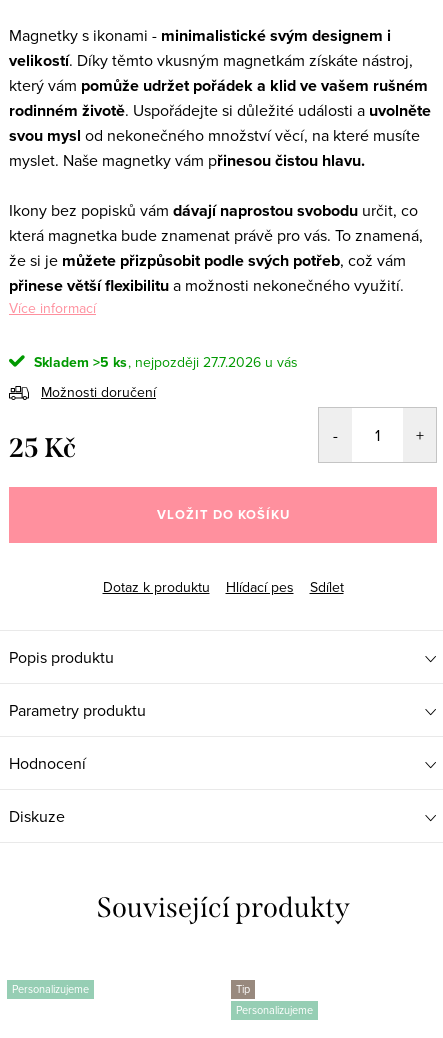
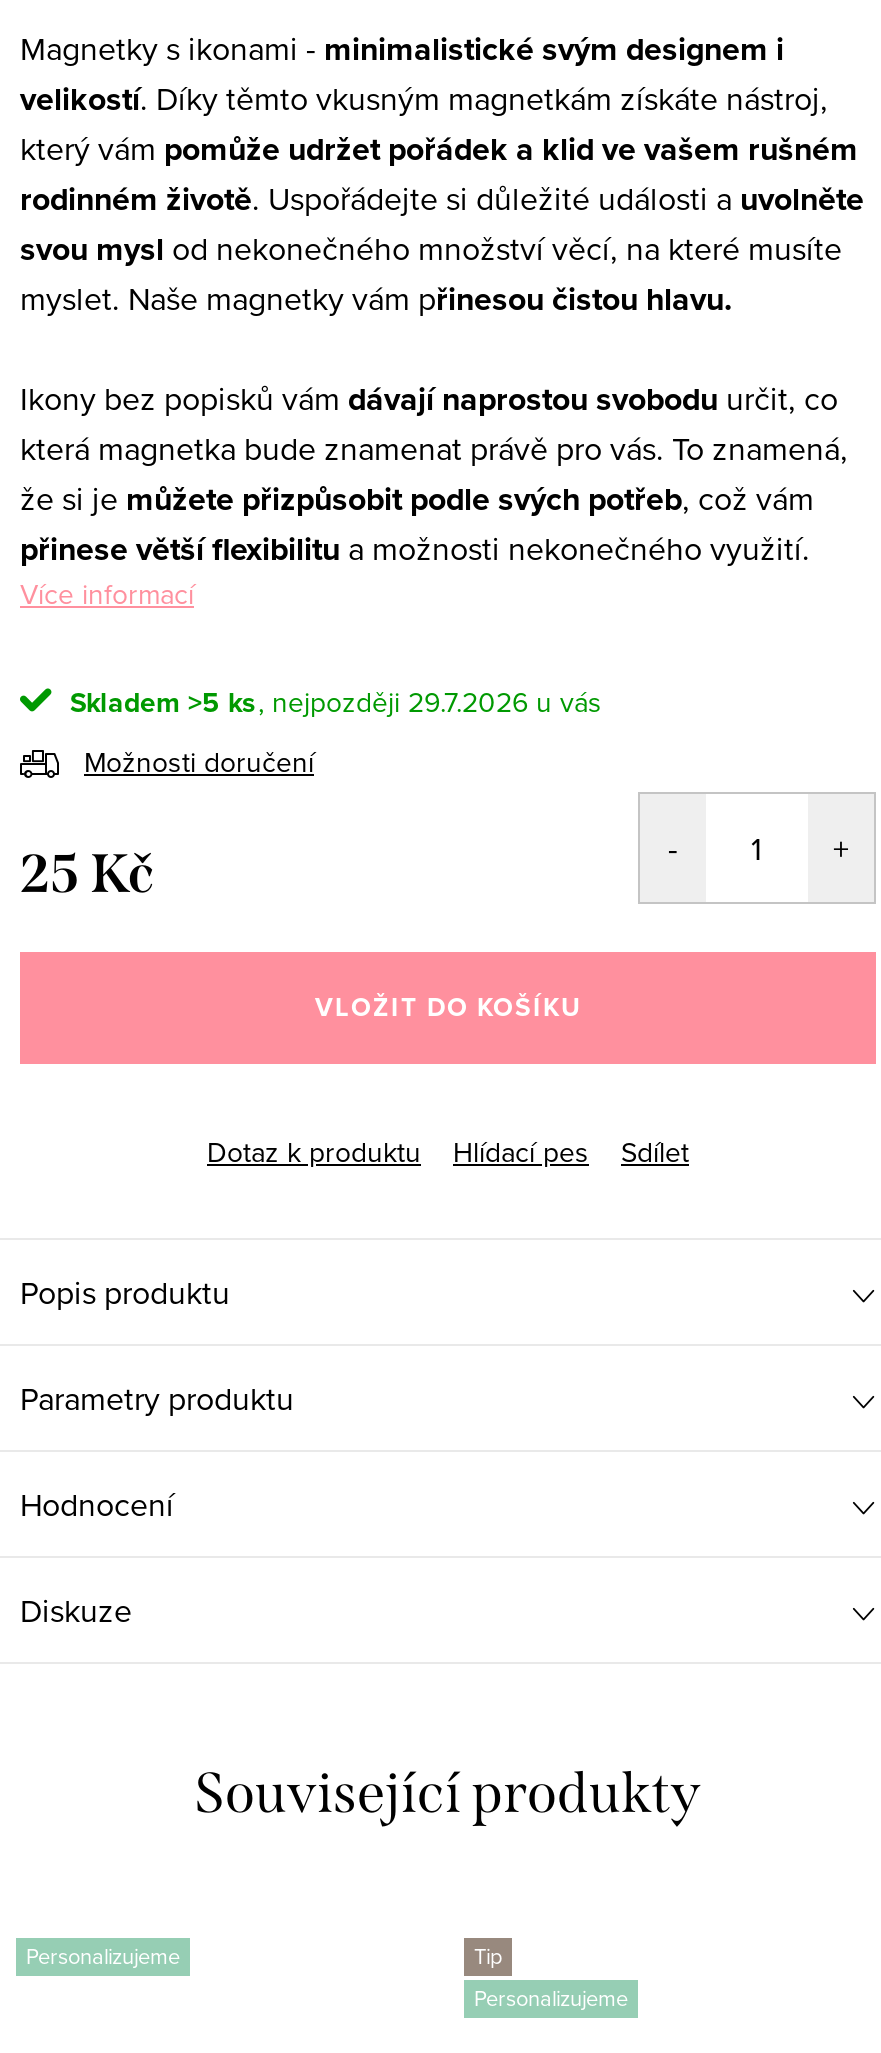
- 27.7.2026
+ 29.7.2026
